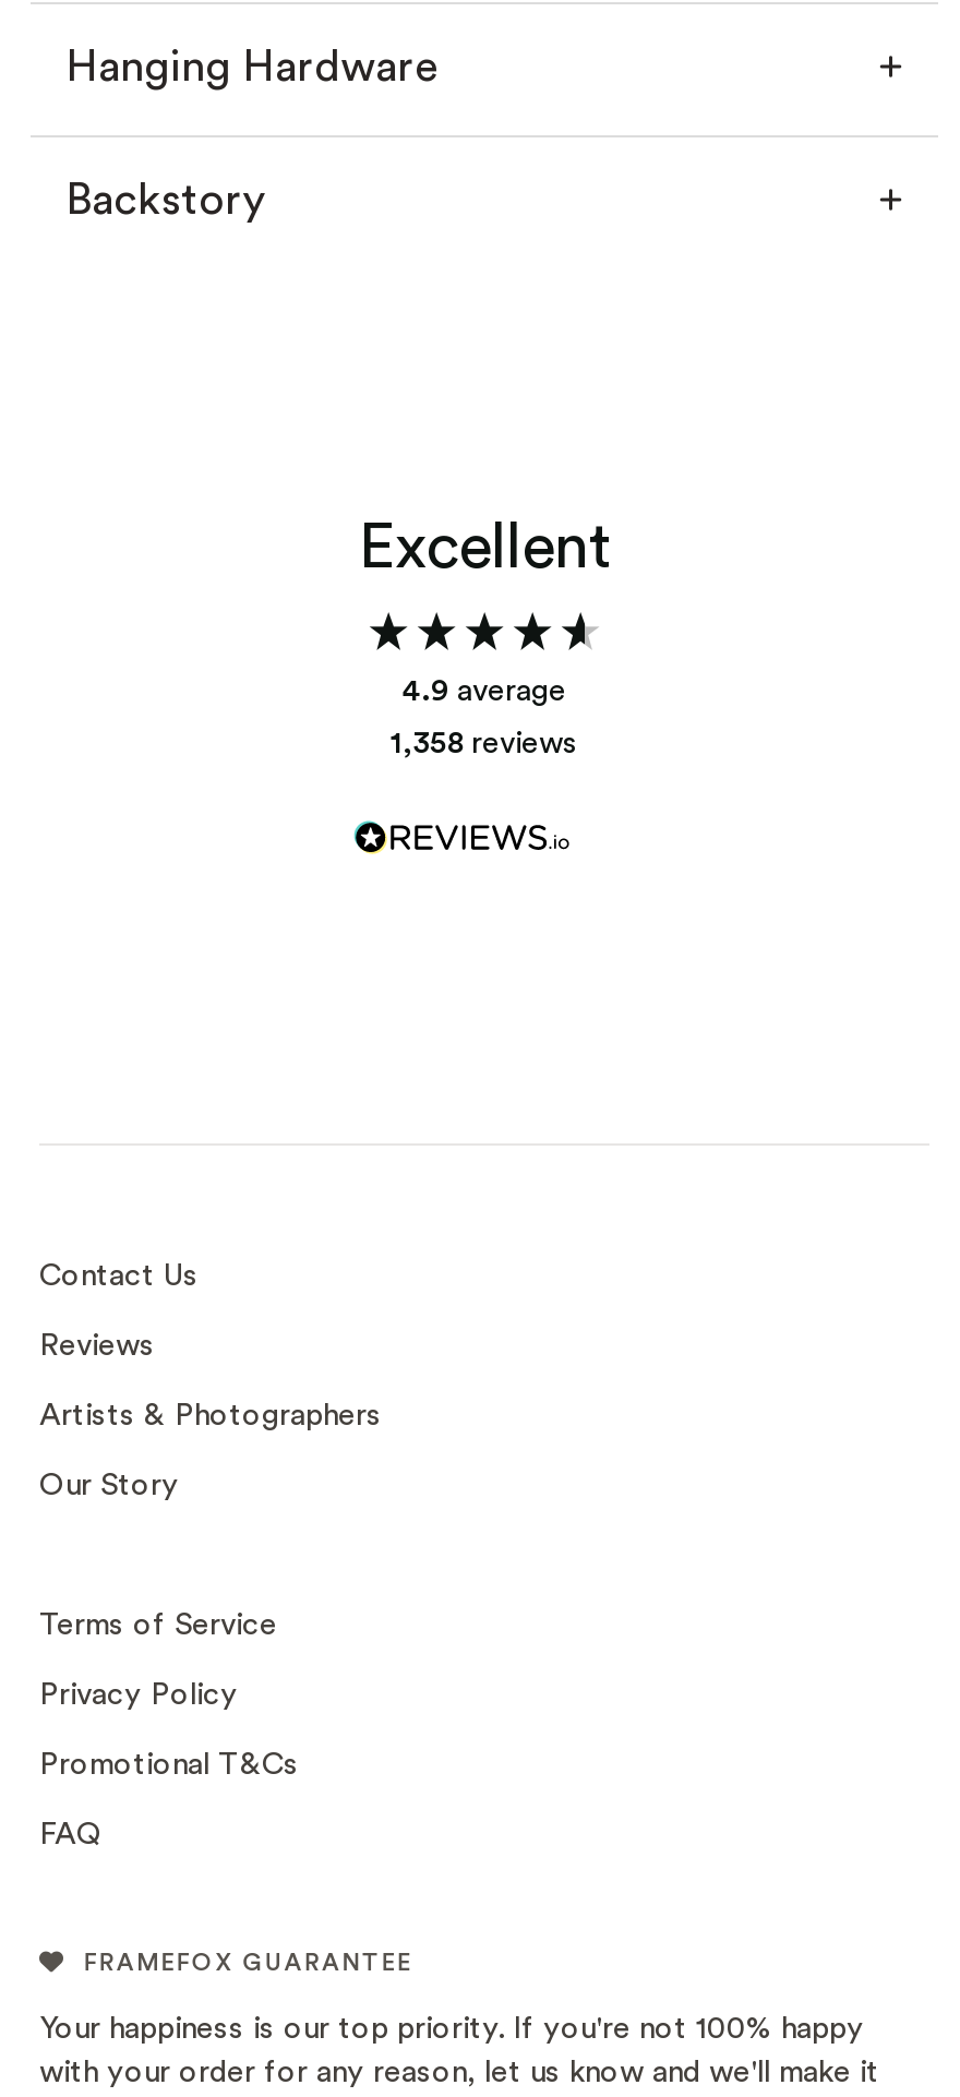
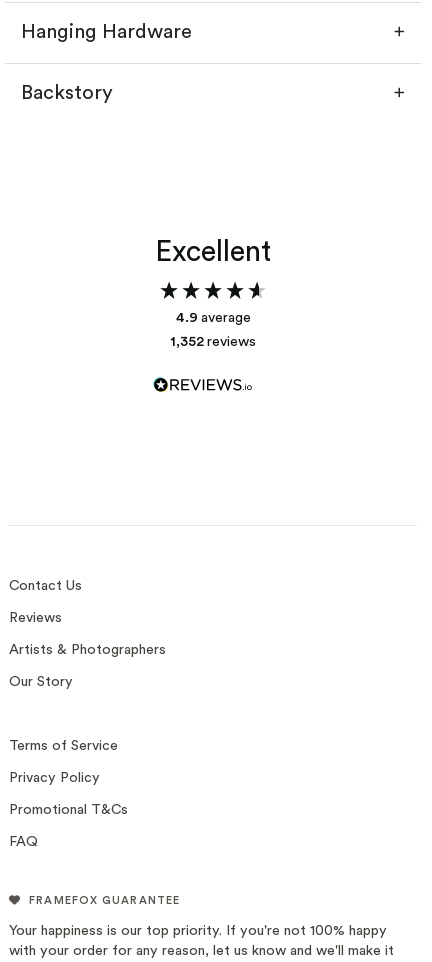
- 1,358 reviews
+ 1,352 reviews
